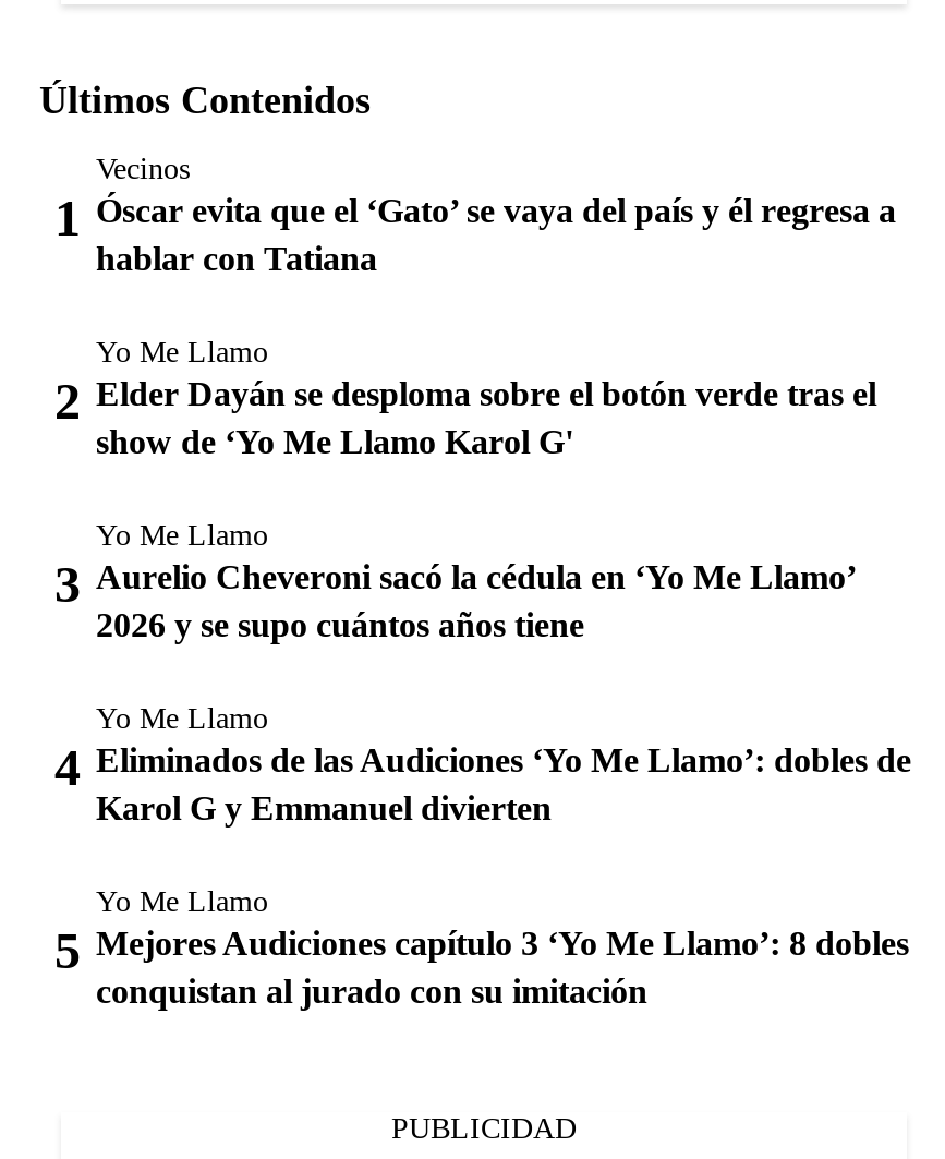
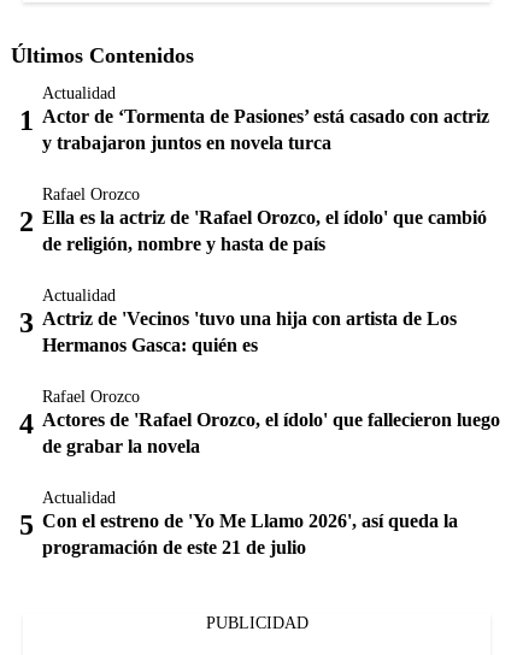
- Vecinos
- Óscar evita que el ‘Gato’ se vaya del país y él regresa a
- hablar con Tatiana
+ Actualidad
+ Actor de ‘Tormenta de Pasiones’ está casado con actriz
+ y trabajaron juntos en novela turca

- Yo Me Llamo
- Elder Dayán se desploma sobre el botón verde tras el
- show de ‘Yo Me Llamo Karol G'
+ Rafael Orozco
+ Ella es la actriz de 'Rafael Orozco, el ídolo' que cambió
+ de religión, nombre y hasta de país

- Yo Me Llamo
- Aurelio Cheveroni sacó la cédula en ‘Yo Me Llamo’
- 2026 y se supo cuántos años tiene
+ Actualidad
+ Actriz de 'Vecinos 'tuvo una hija con artista de Los
+ Hermanos Gasca: quién es

- Yo Me Llamo
- Eliminados de las Audiciones ‘Yo Me Llamo’: dobles de
- Karol G y Emmanuel divierten
+ Rafael Orozco
+ Actores de 'Rafael Orozco, el ídolo' que fallecieron luego
+ de grabar la novela

- Yo Me Llamo
- Mejores Audiciones capítulo 3 ‘Yo Me Llamo’: 8 dobles
- conquistan al jurado con su imitación
+ Actualidad
+ Con el estreno de 'Yo Me Llamo 2026', así queda la
+ programación de este 21 de julio
